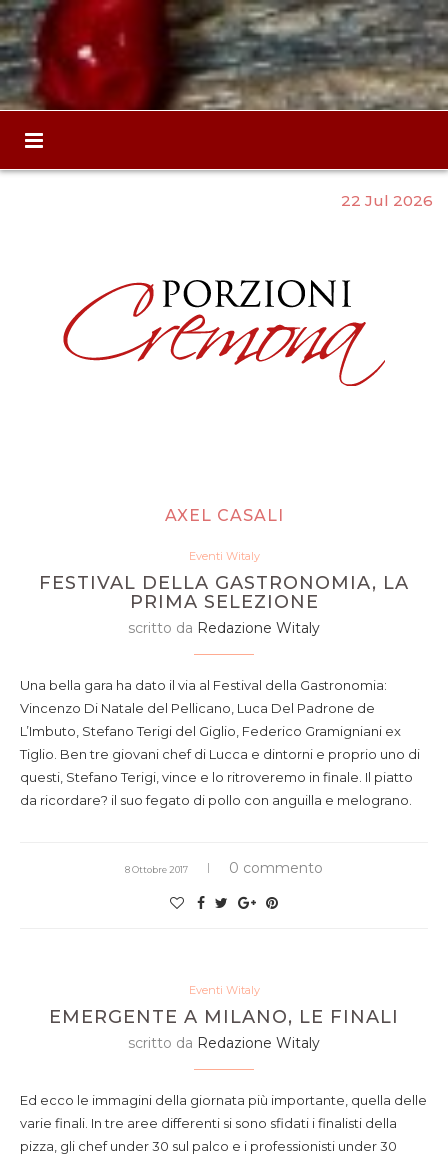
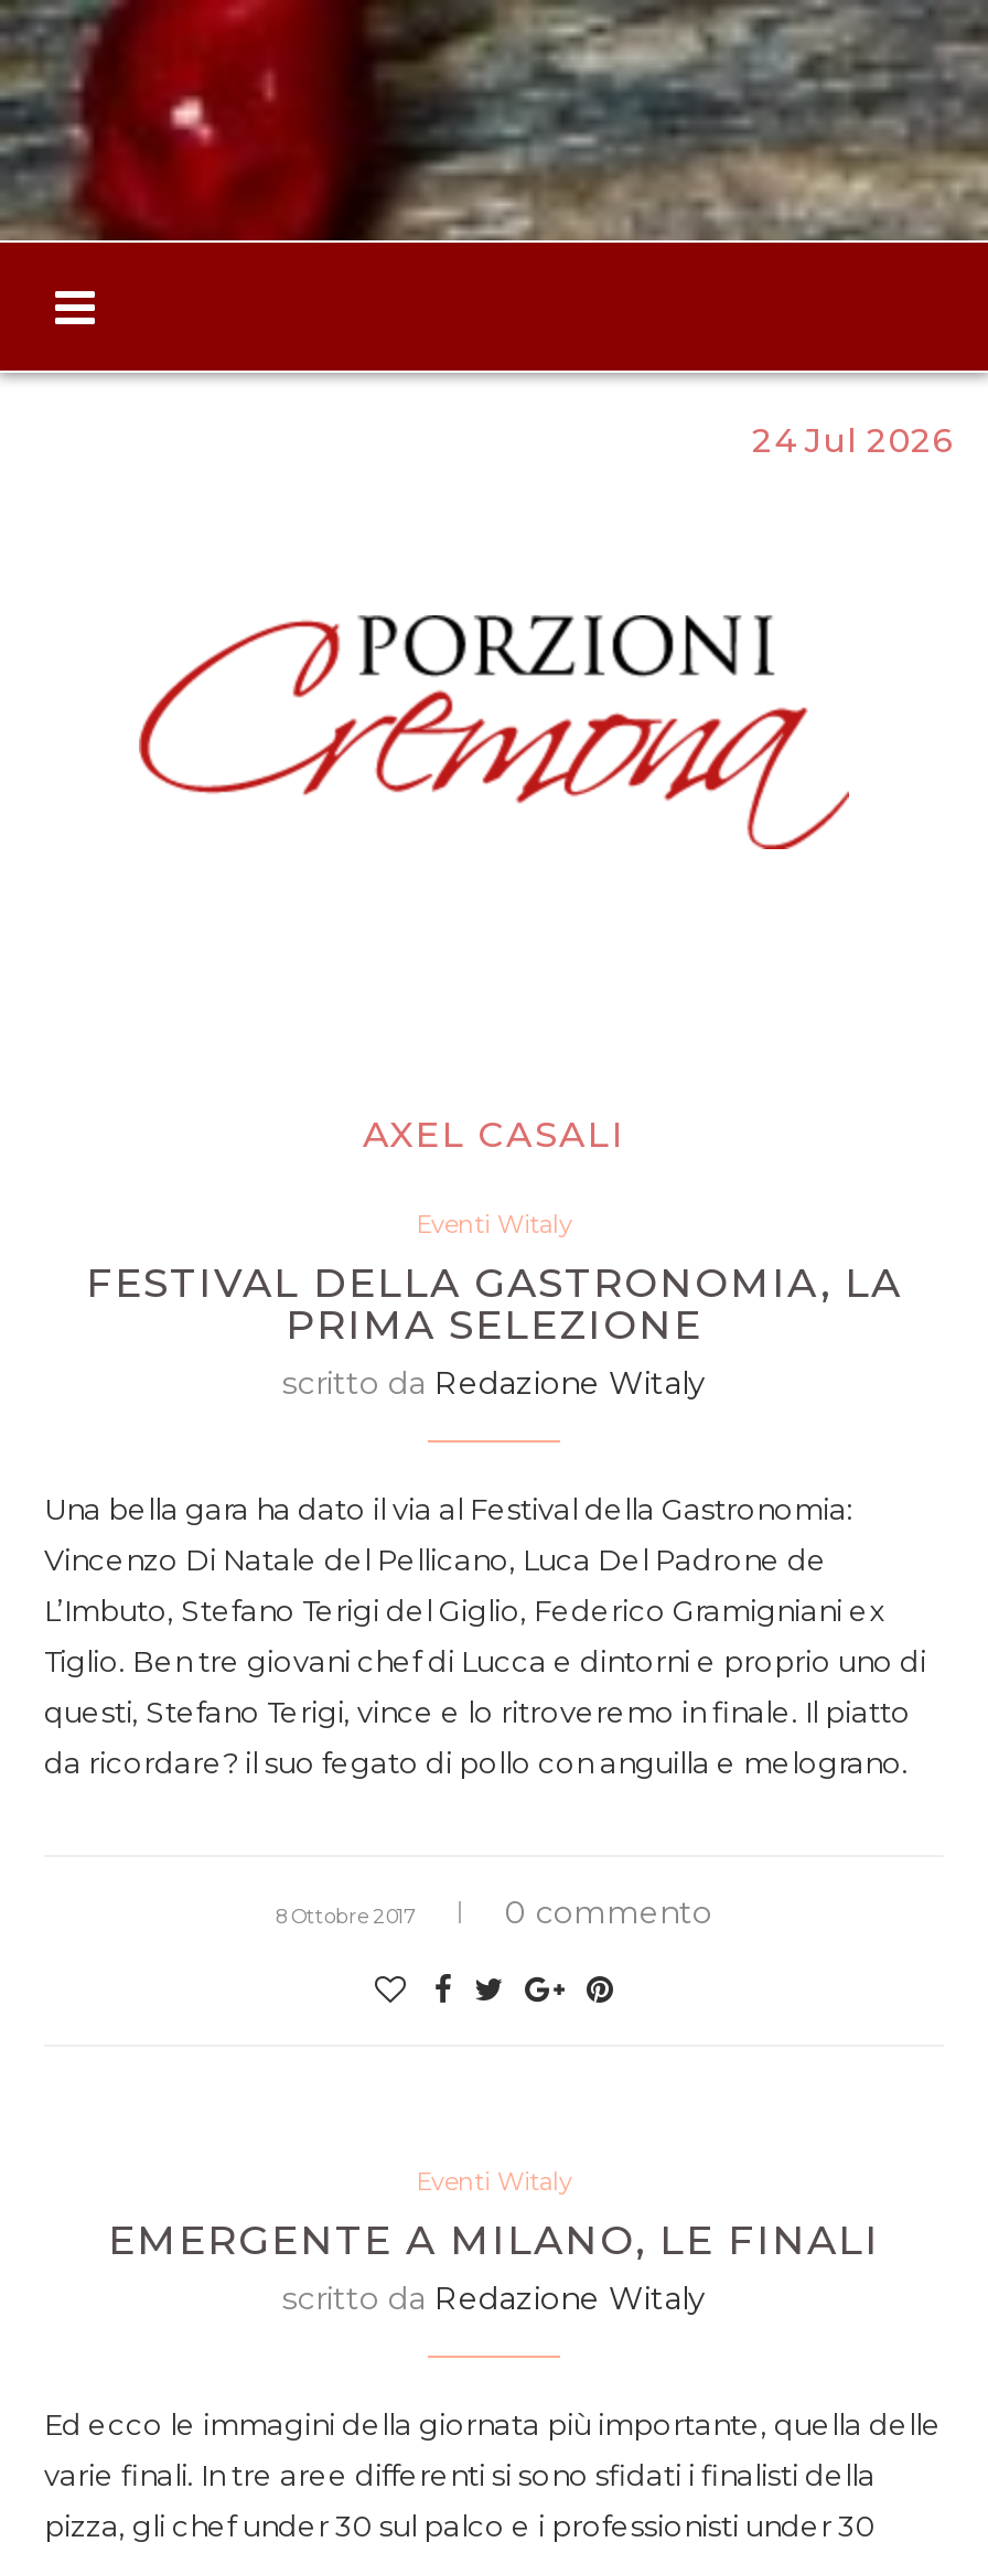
- 22 Jul 2026
+ 24 Jul 2026
